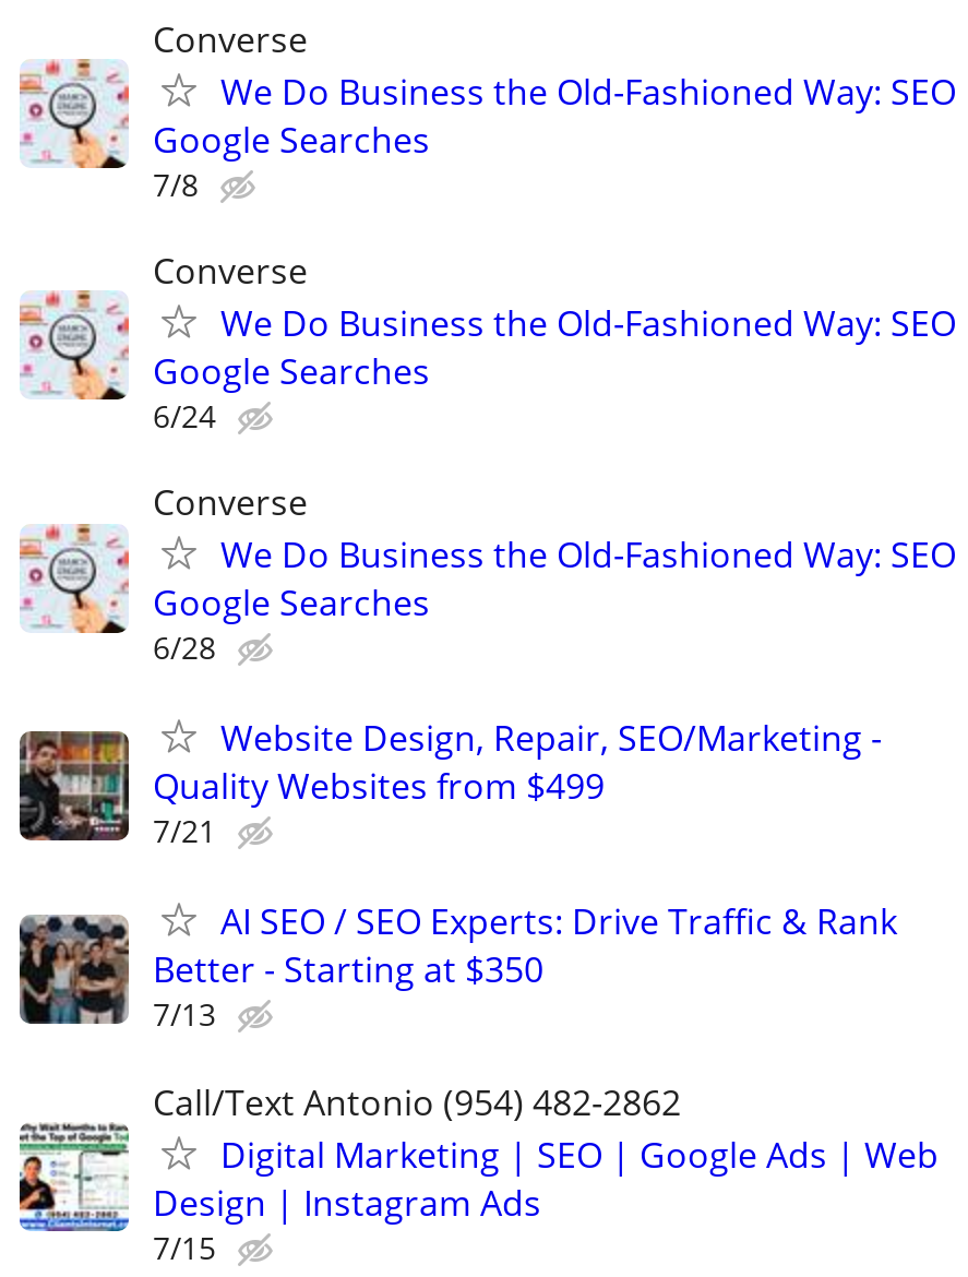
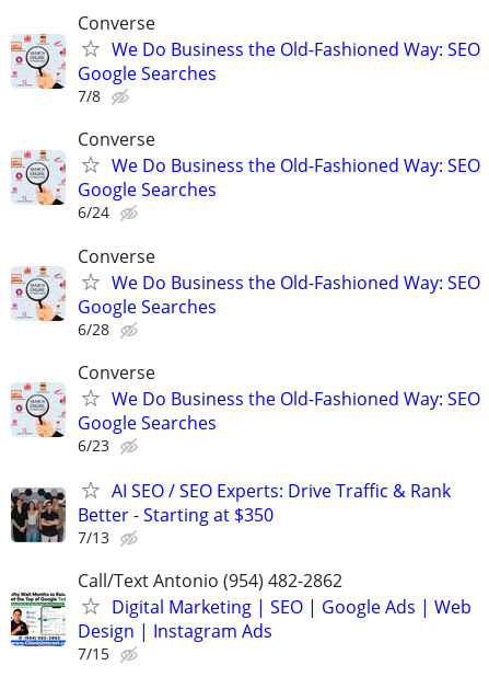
- [image]
- Website Design, Repair, SEO/Marketing -
- Quality Websites from $499
- 7/21
+ [image]
+ Converse
+ We Do Business the Old-Fashioned Way: SEO
+ Google Searches
+ 6/23
